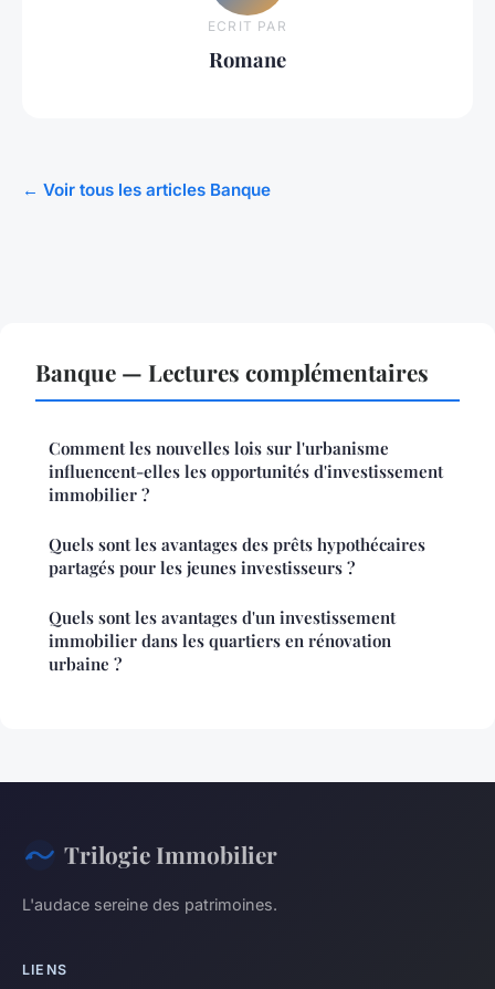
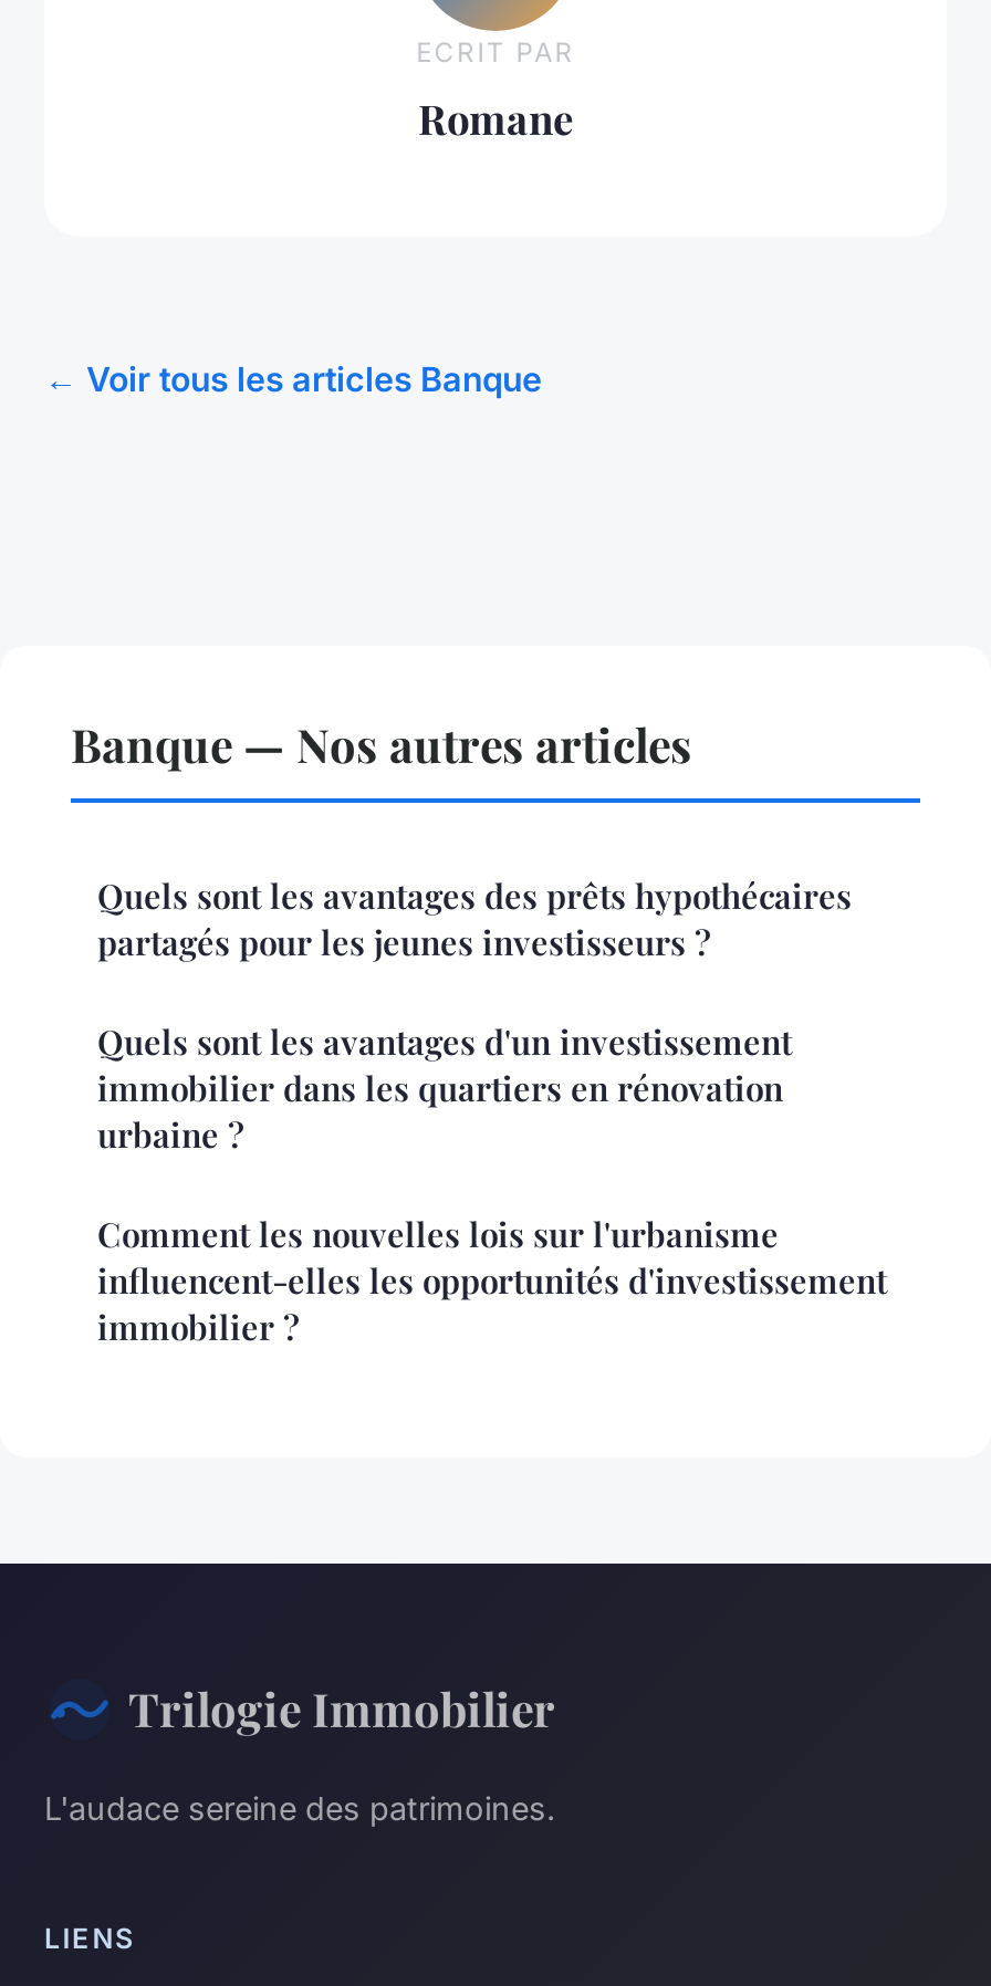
- Banque — Lectures complémentaires
+ Banque — Nos autres articles

moved down: Comment les nouvelles lois sur l'urbanisme | influencent-elles les opportunités d'investissement | immobilier ?

moved up: Quels sont les avantages des prêts hypothécaires | partagés pour les jeunes investisseurs ? | Quels sont les avantages d'un investissement | immobilier dans les quartiers en rénovation | urbaine ?
